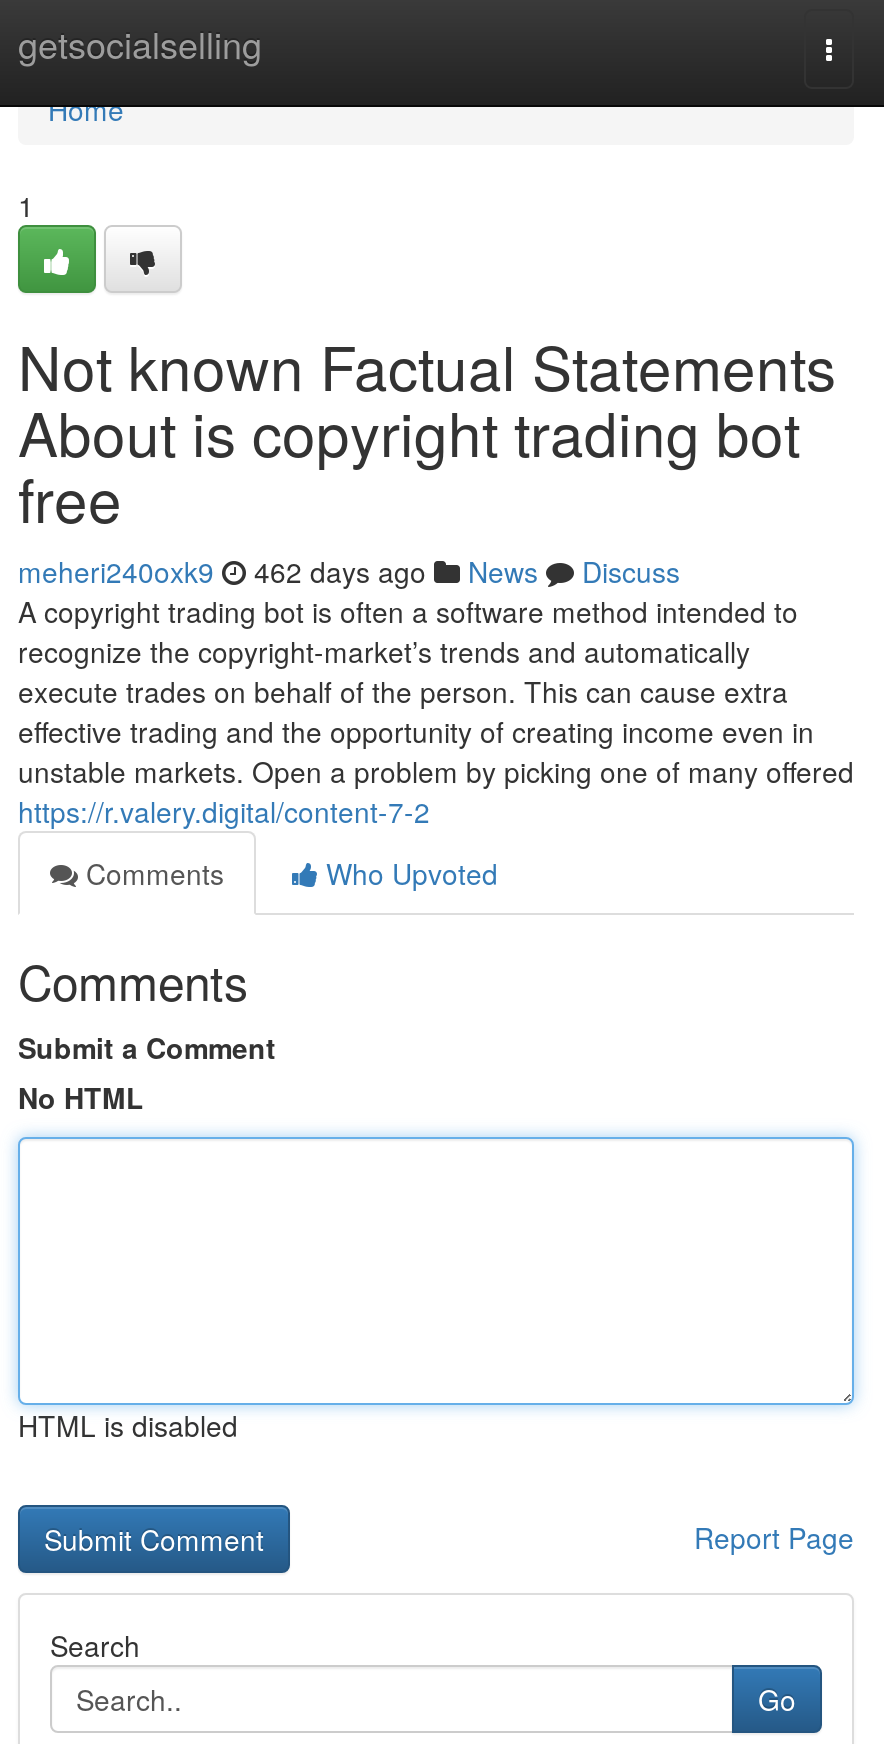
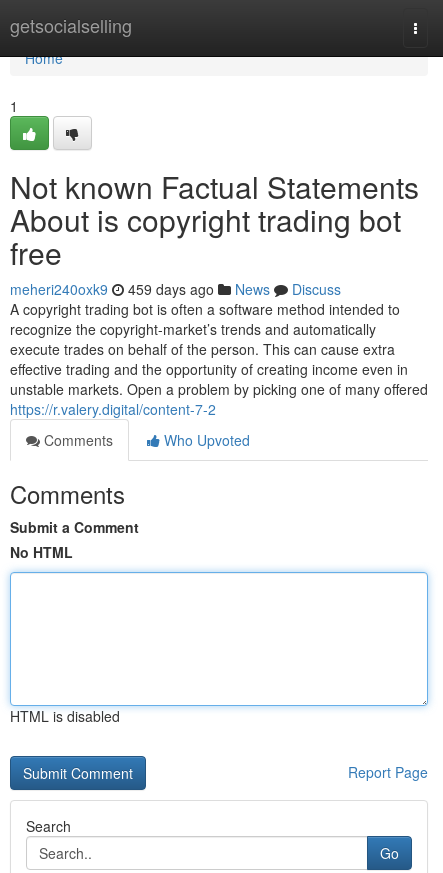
- meheri240oxk9 462 days ago News Discuss
+ meheri240oxk9 459 days ago News Discuss
